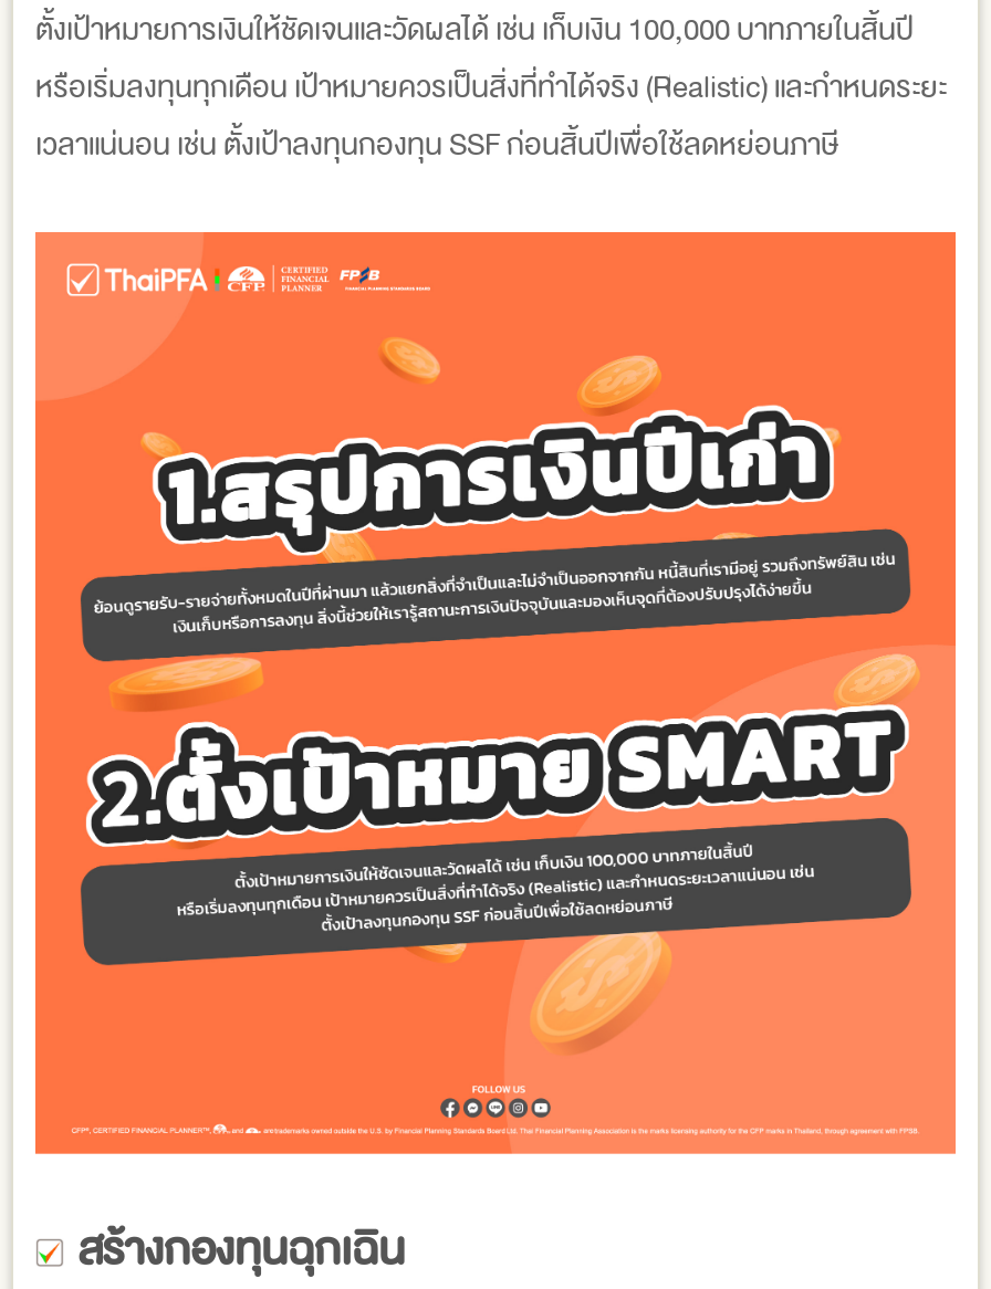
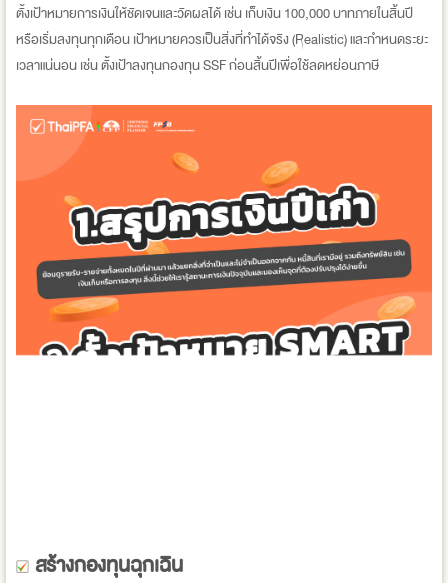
- [image]
